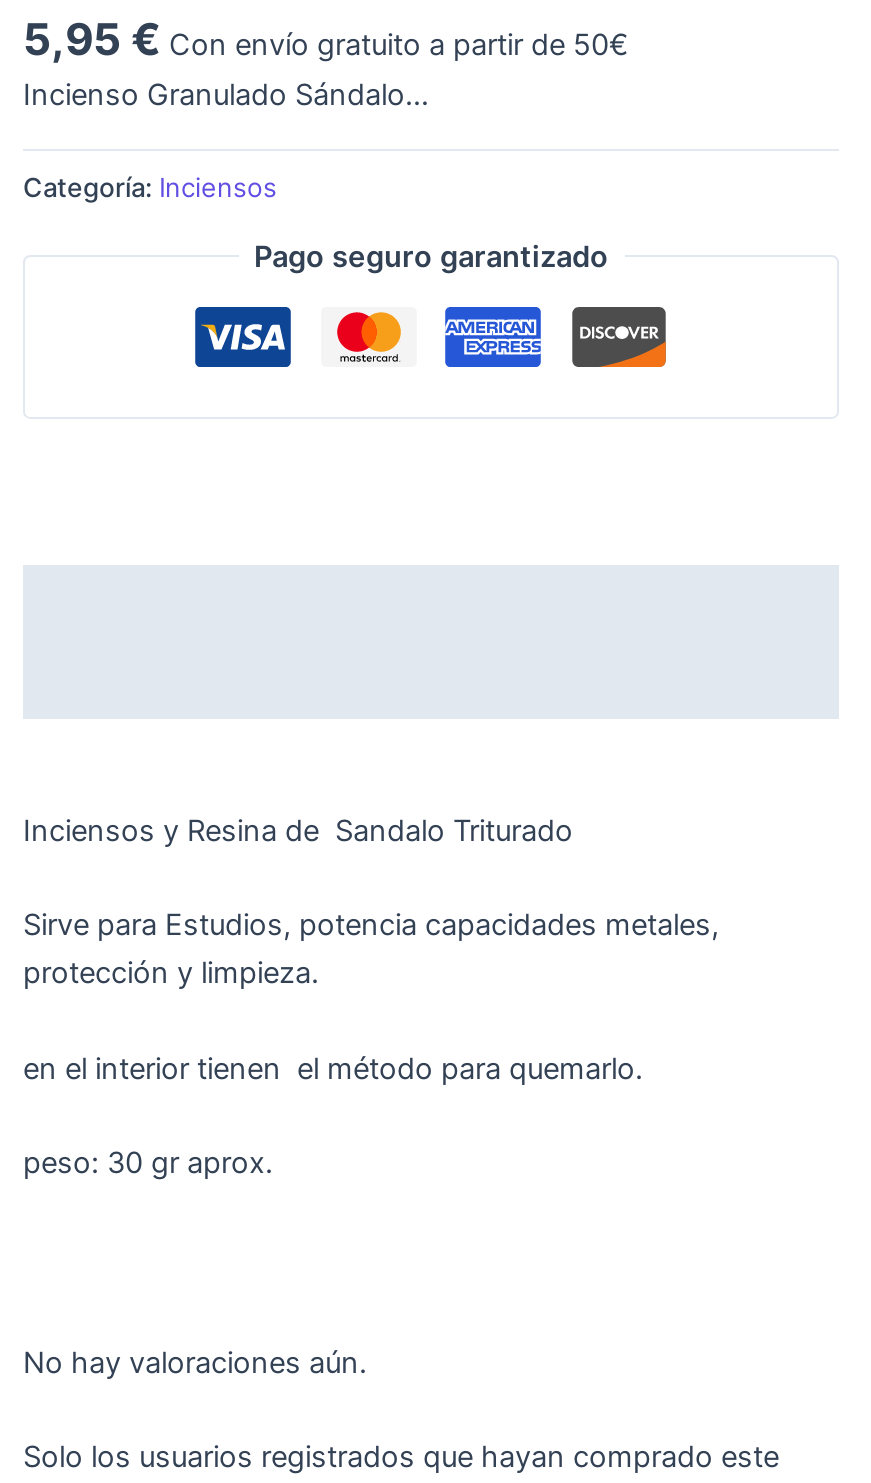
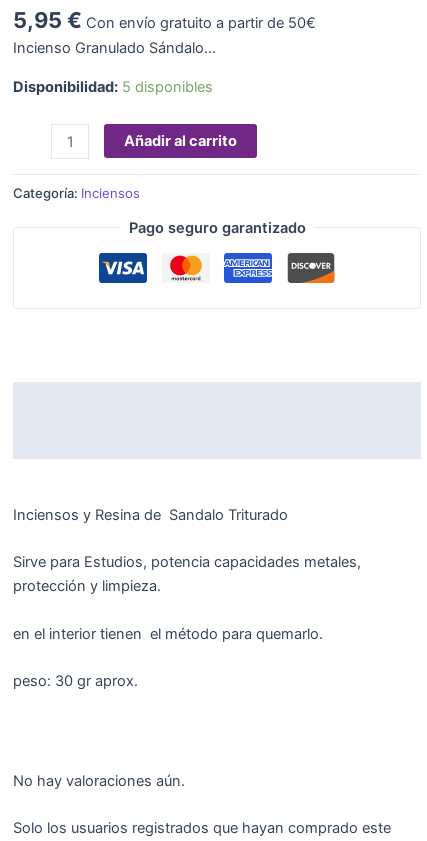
+ Disponibilidad: 5 disponibles

+ Añadir al carrito
